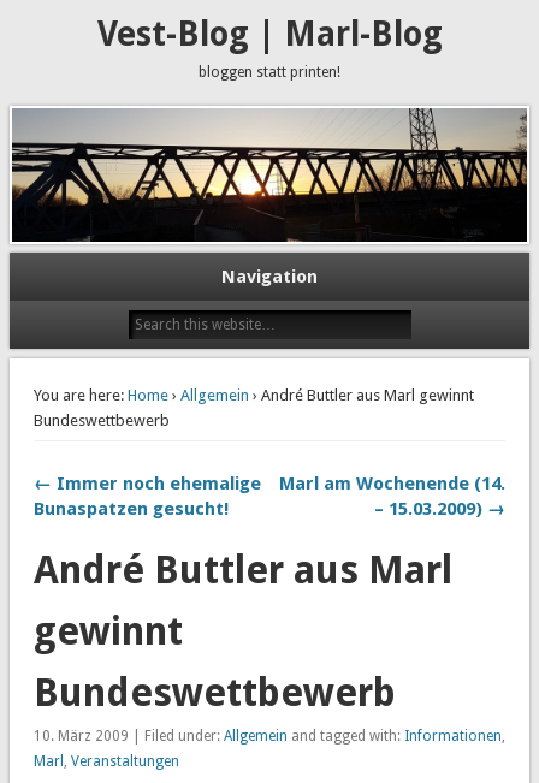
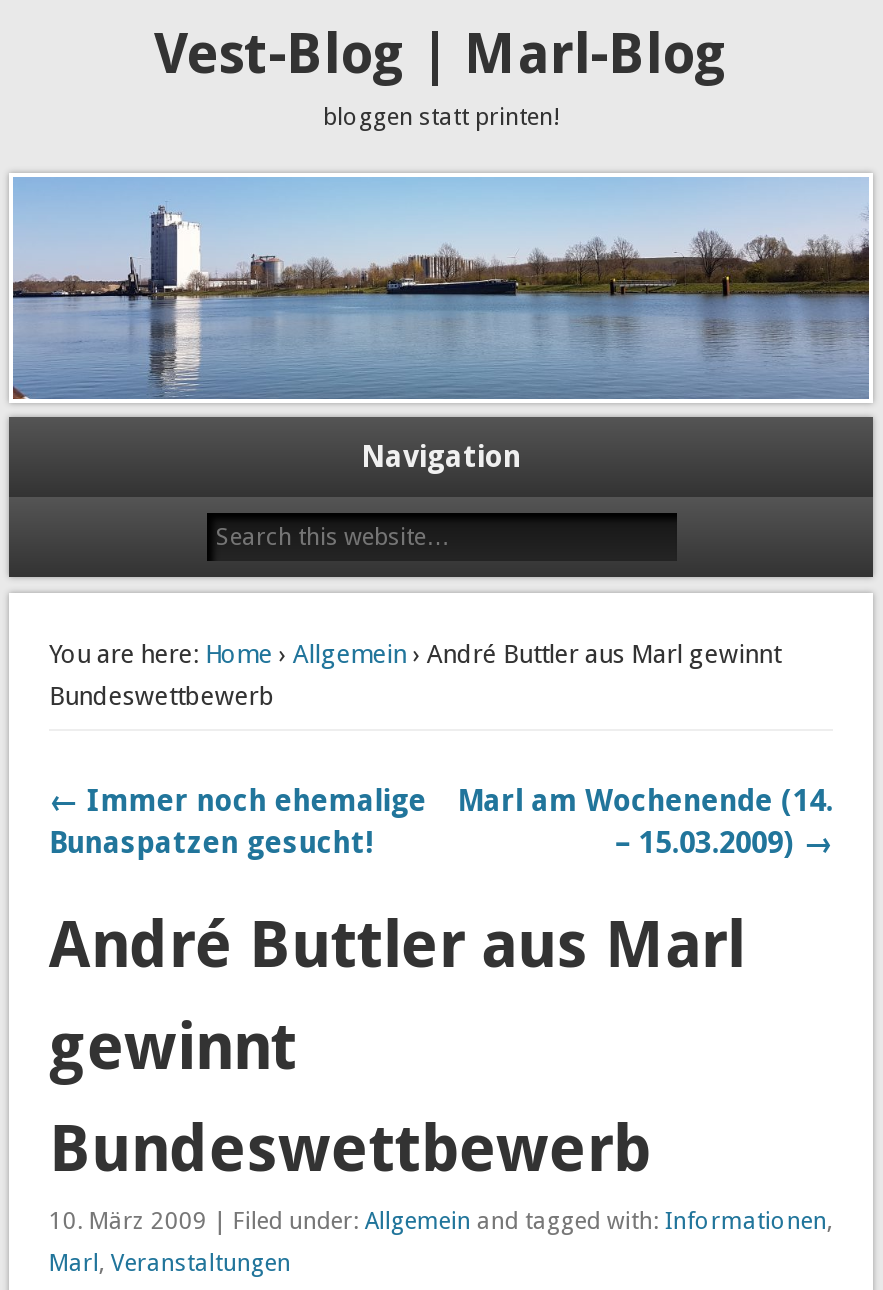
- [image]
+ [image]
